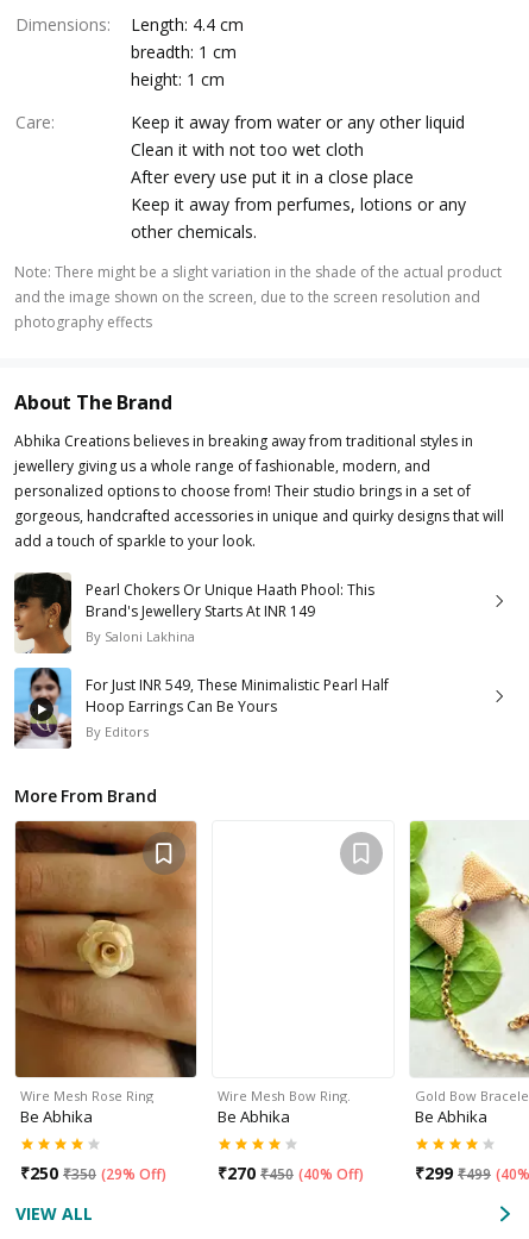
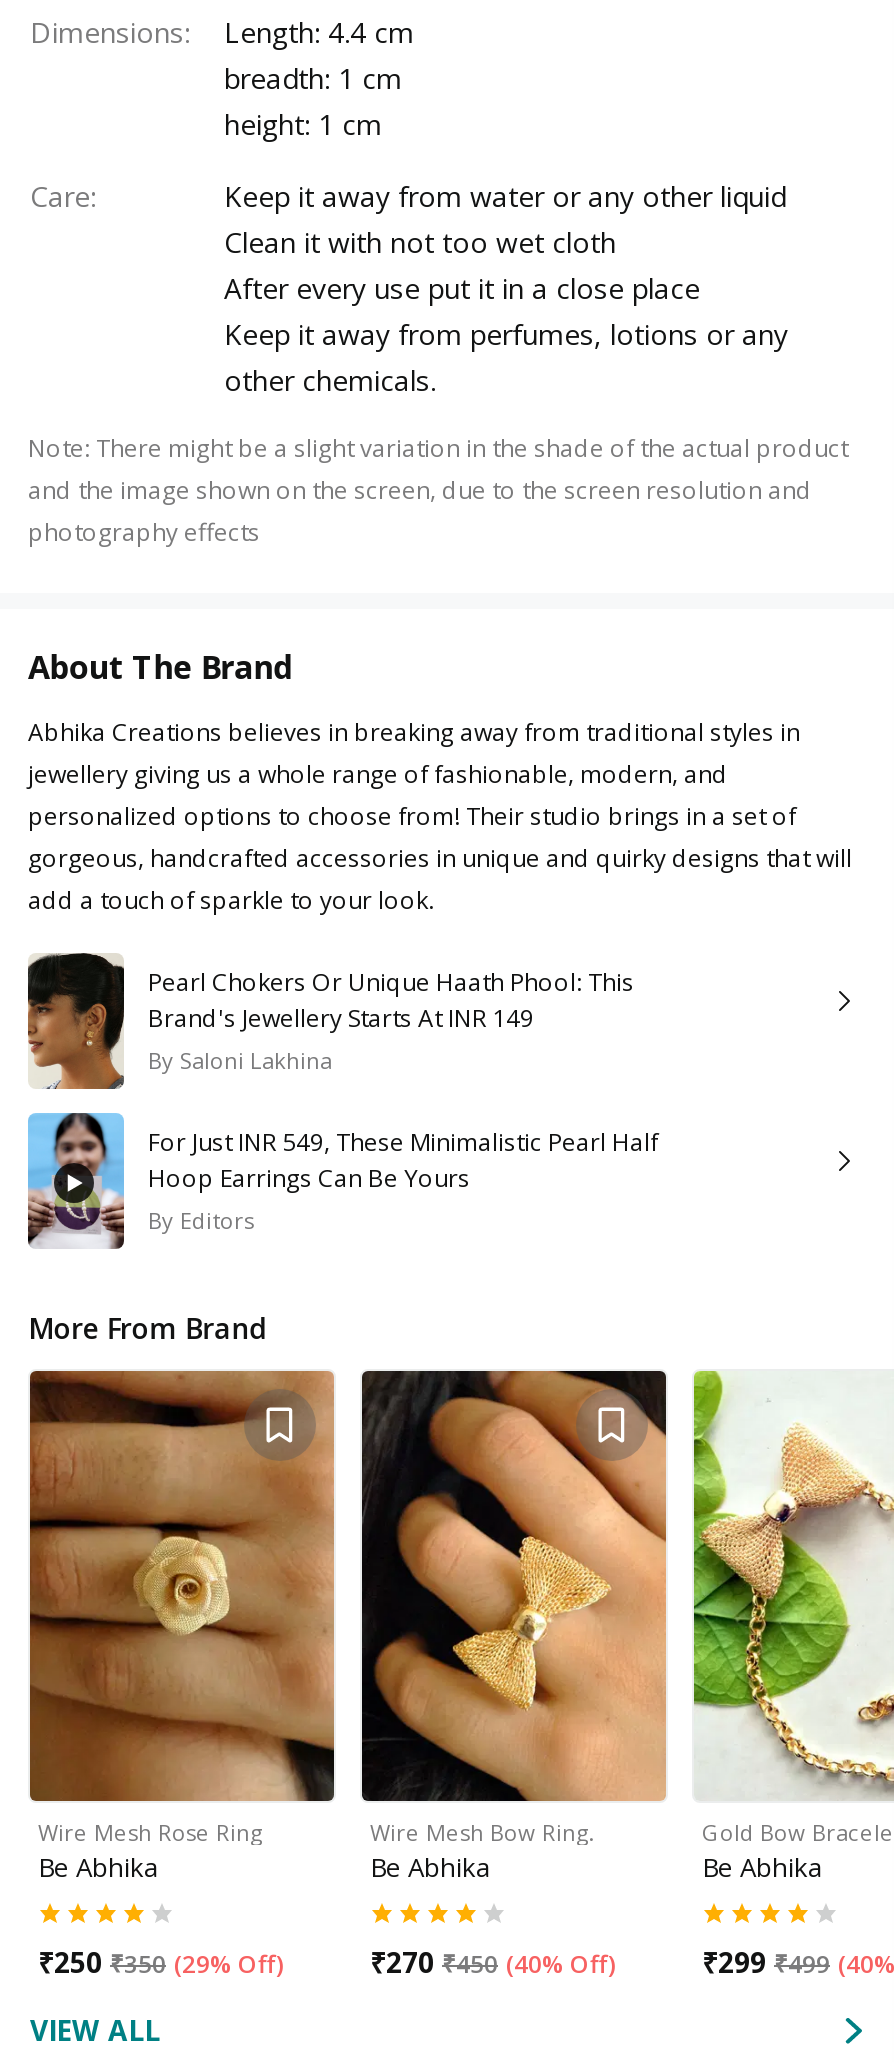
+ [image]
